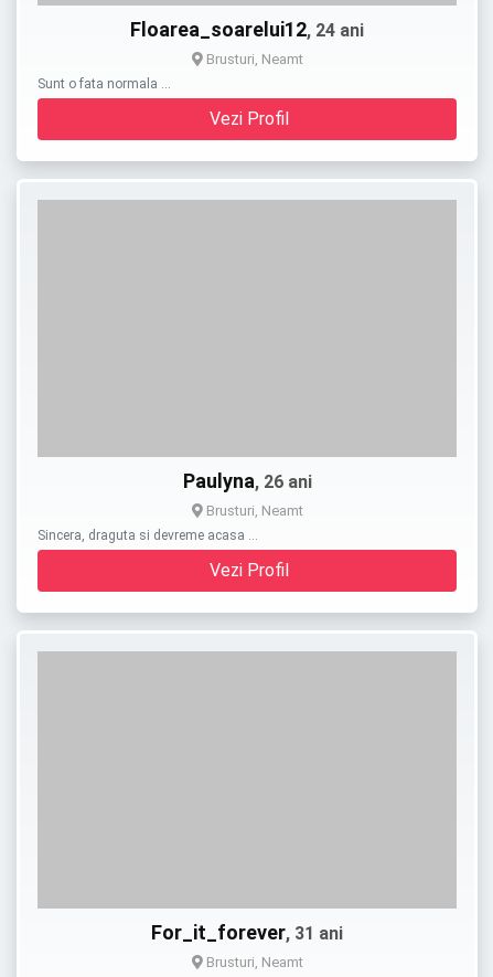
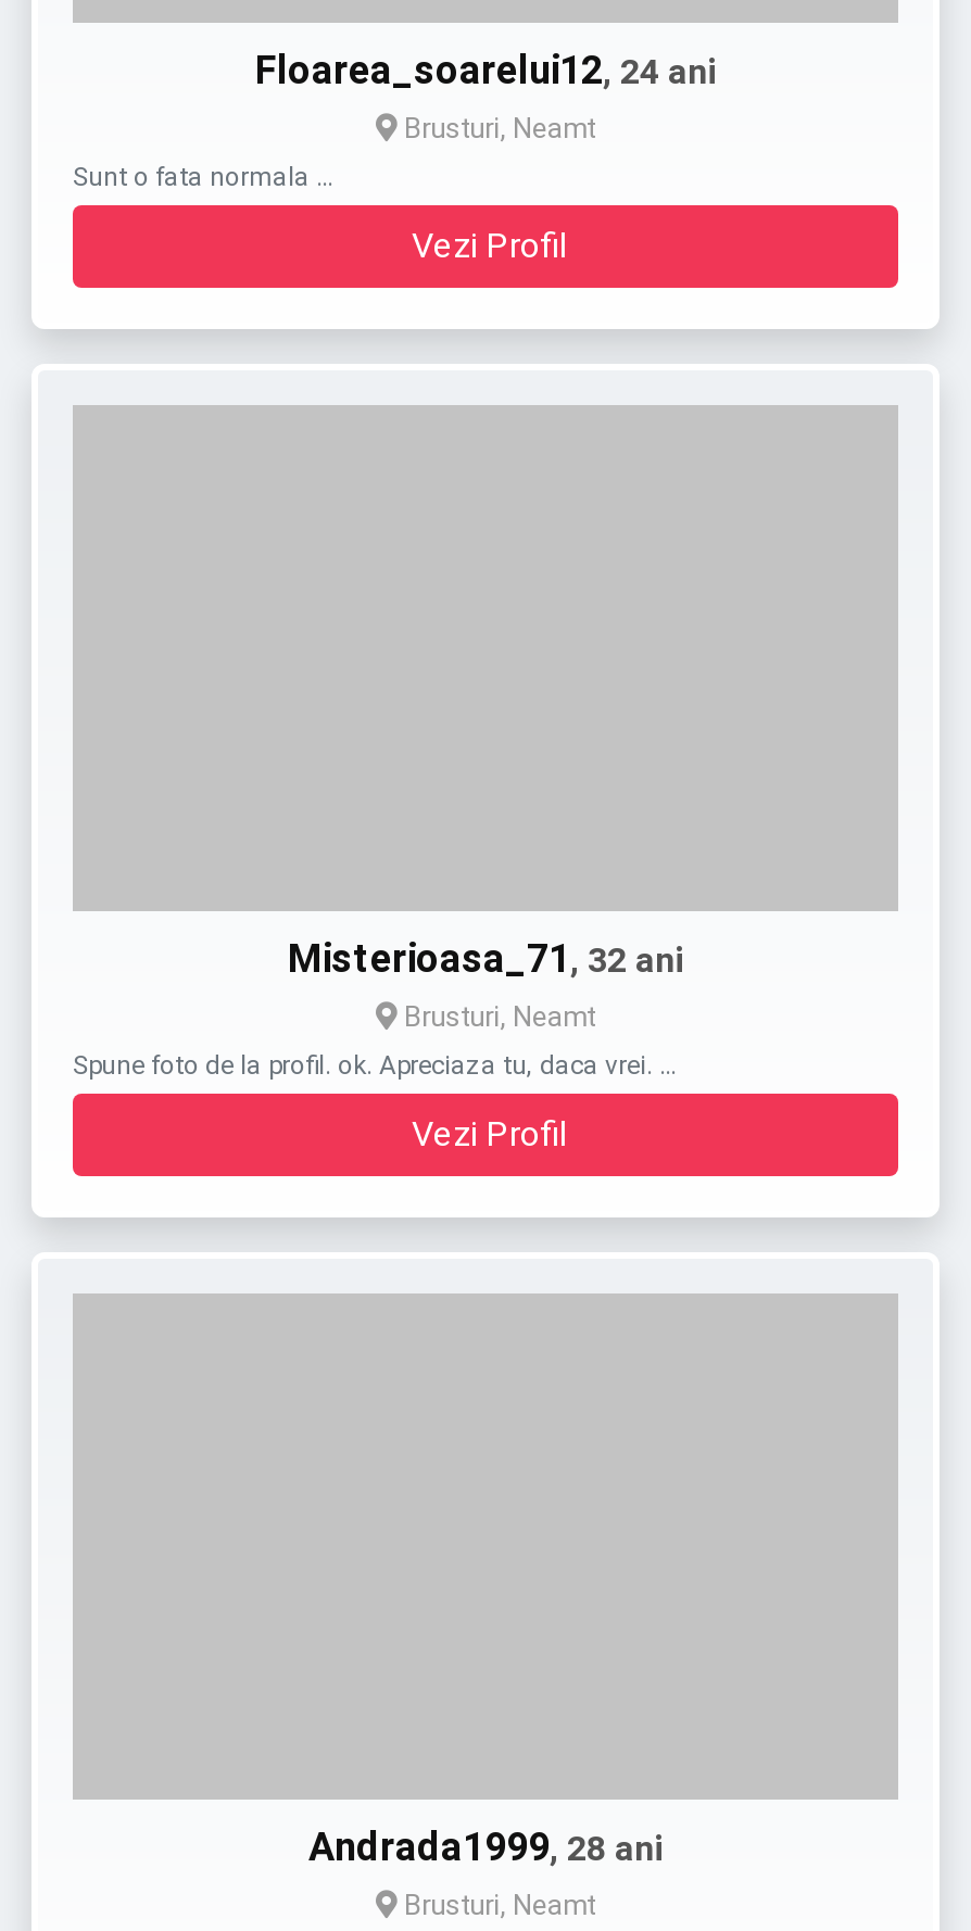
- Paulyna, 26 ani
+ Misterioasa_71, 32 ani

- Sincera, draguta si devreme acasa …
+ Spune foto de la profil. ok. Apreciaza tu, daca vrei. …

- For_it_forever, 31 ani
+ Andrada1999, 28 ani
